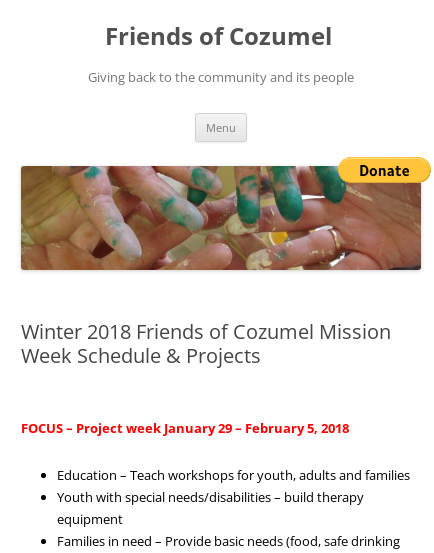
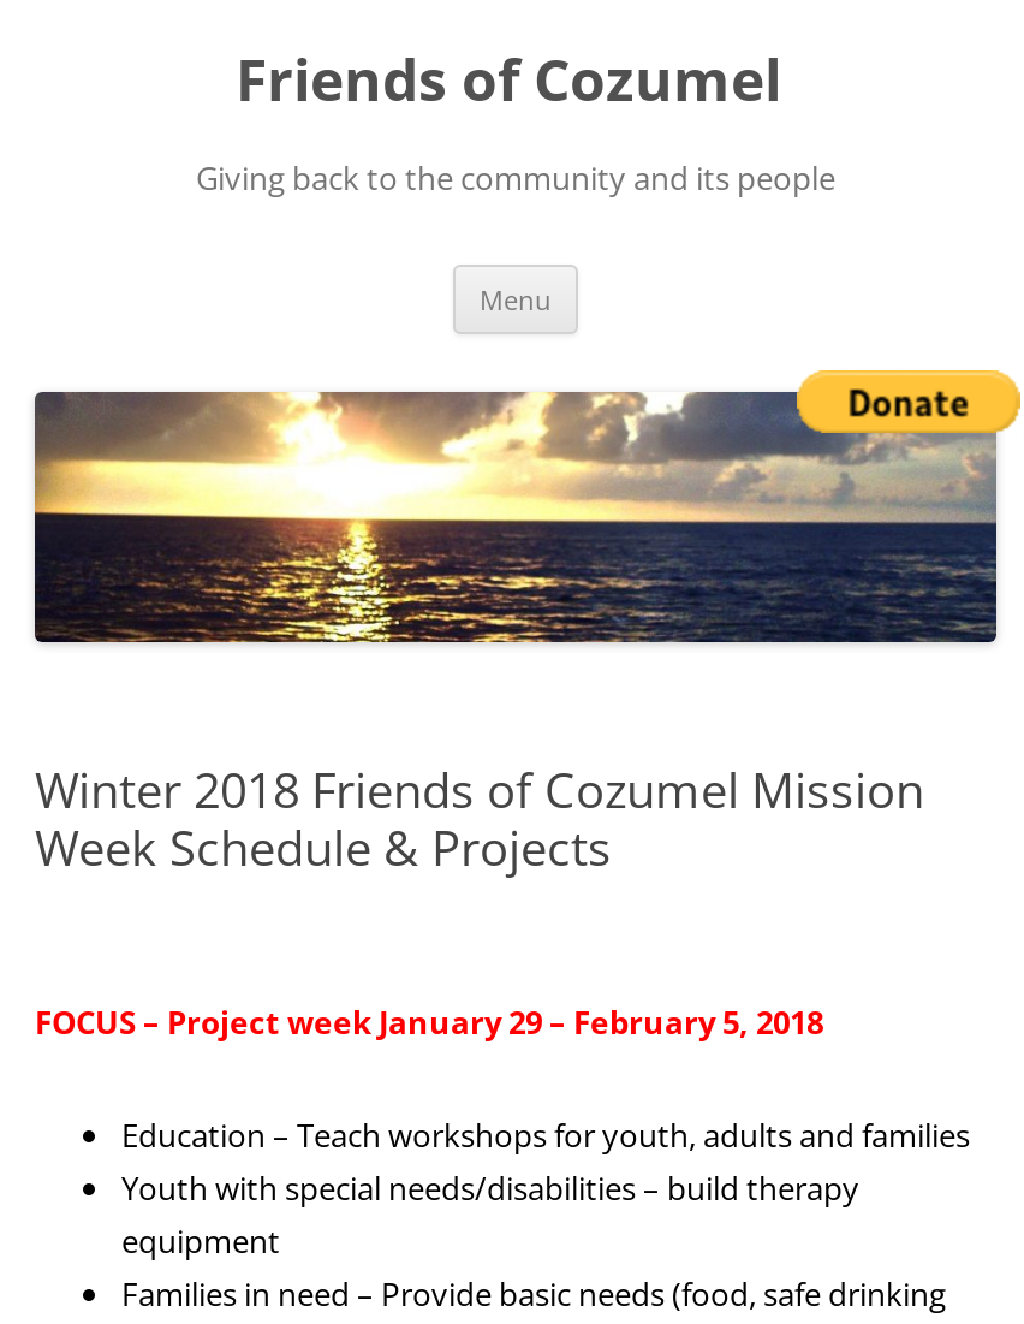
- [image]
+ [image]
